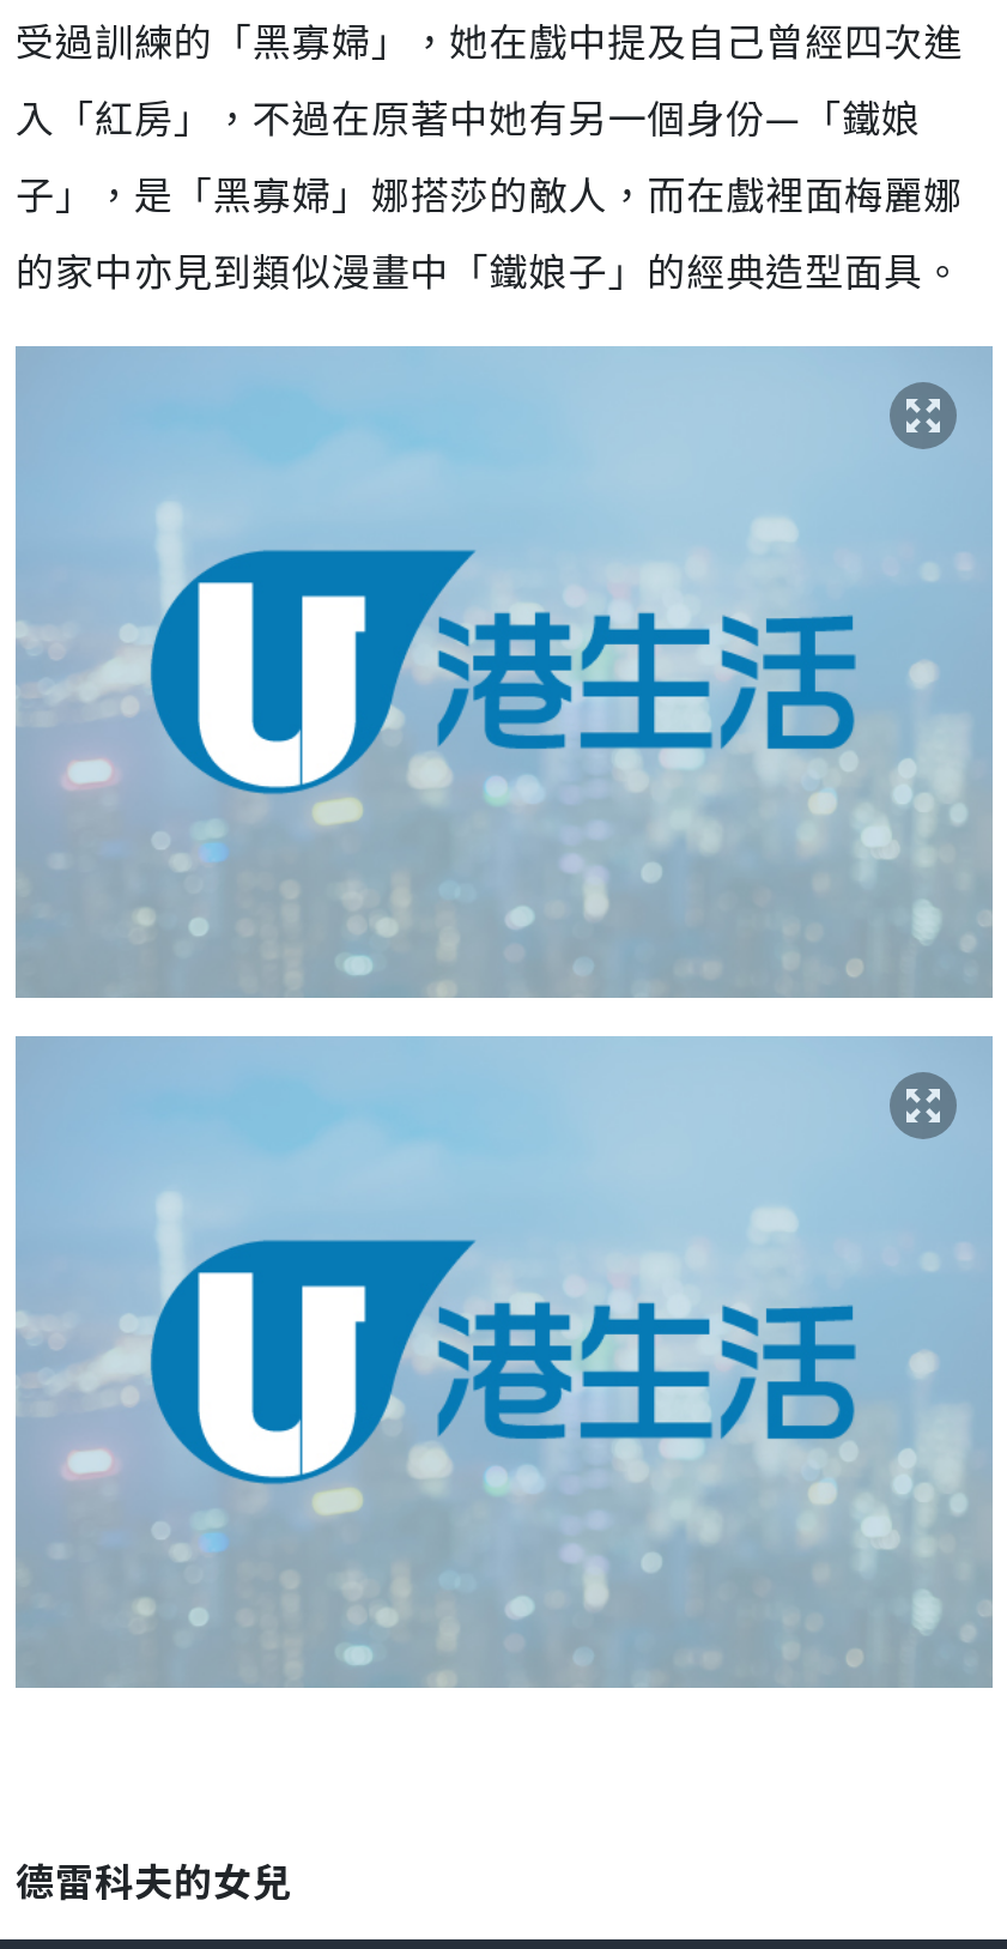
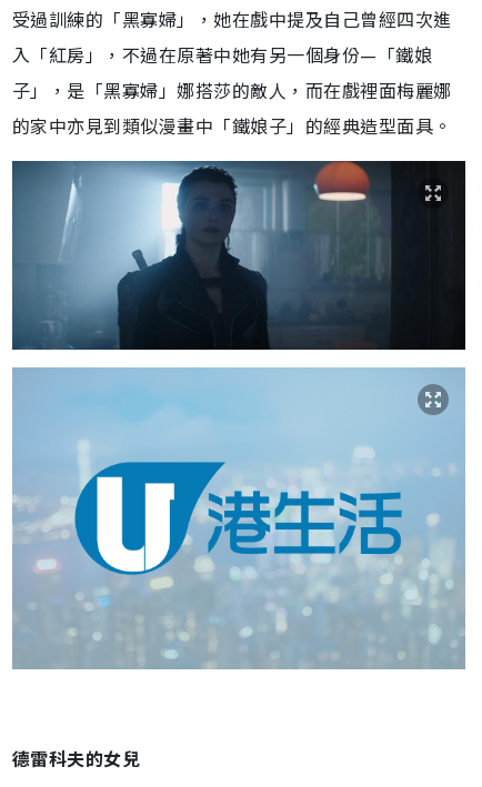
- [image]
+ [image]
